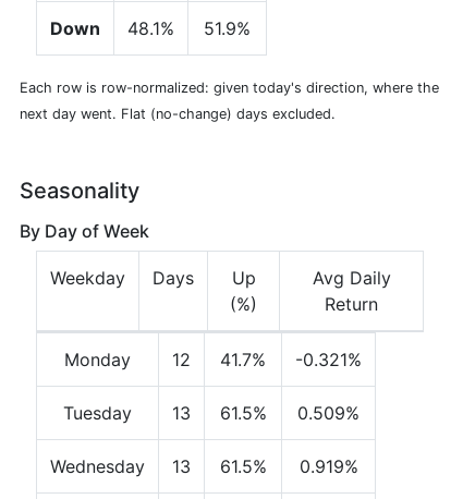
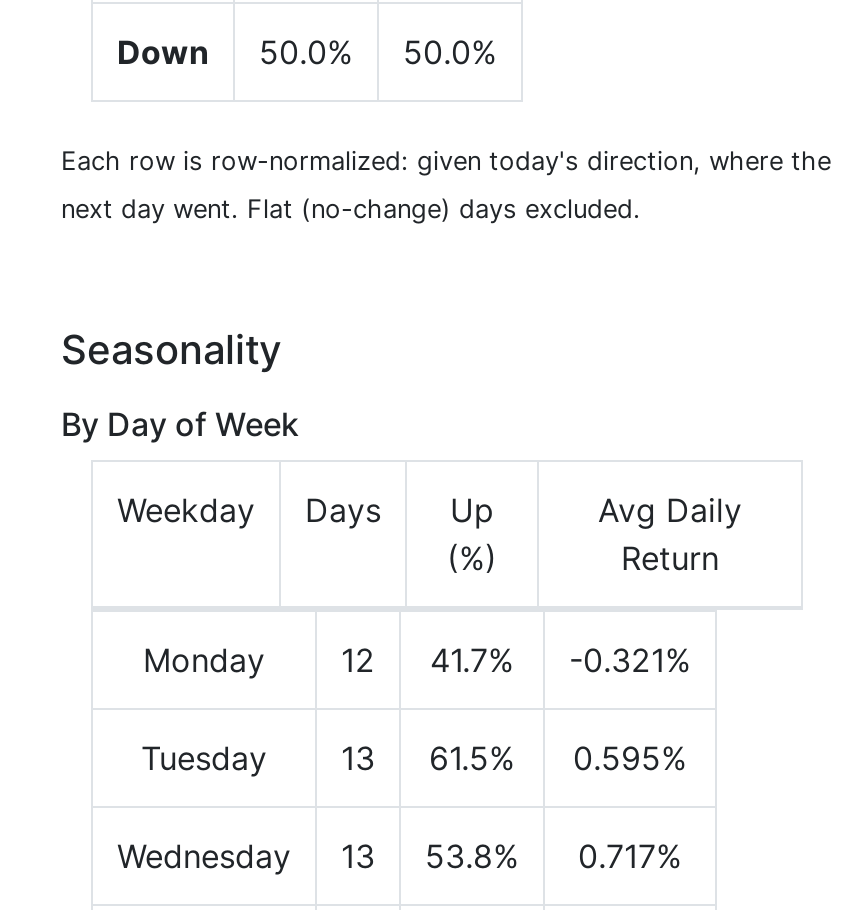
- 48.1%
+ 50.0%

- 51.9%
+ 50.0%

- Tuesday 13 61.5% 0.509%
+ Tuesday 13 61.5% 0.595%

- 61.5%
+ 53.8%

- 0.919%
+ 0.717%
